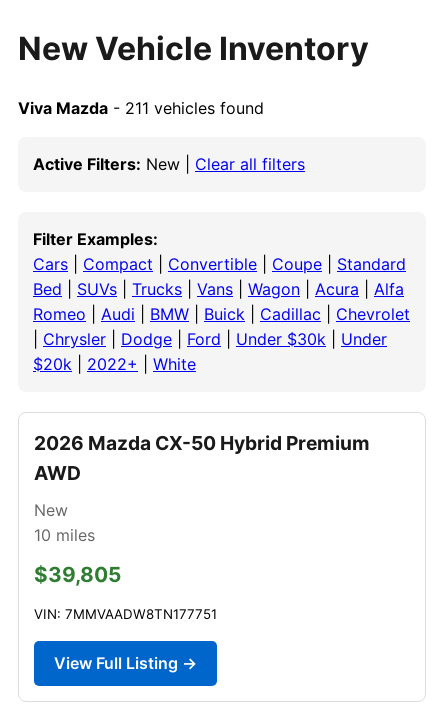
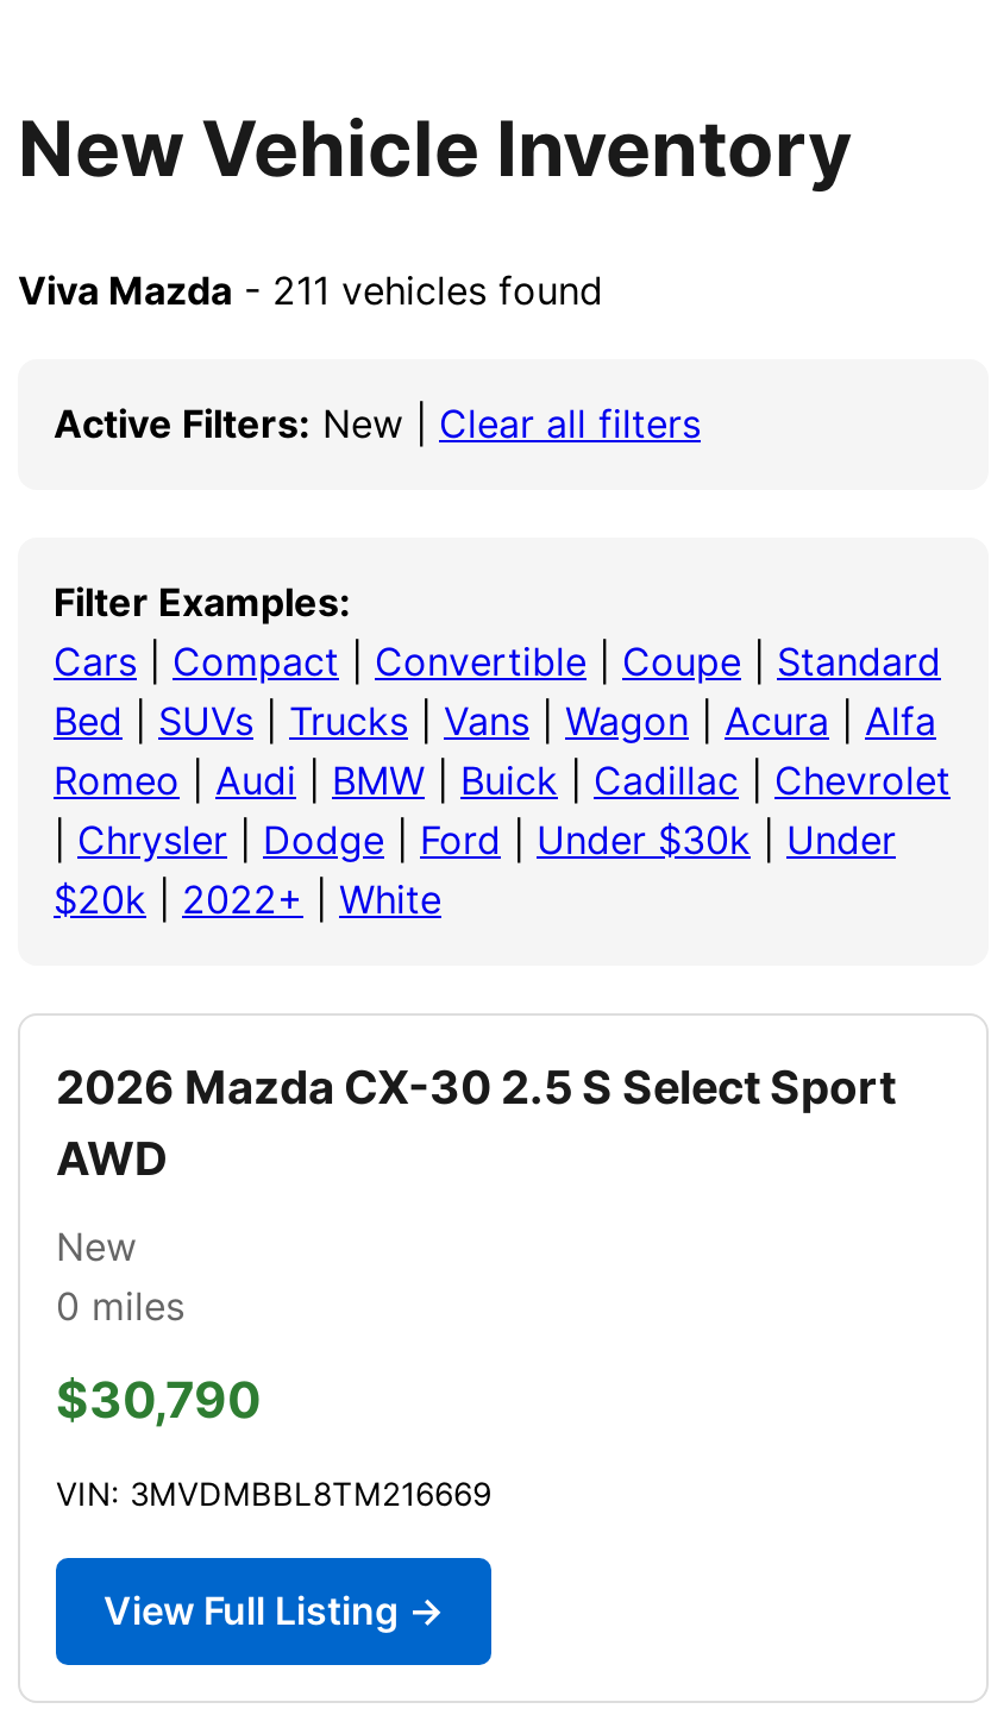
- 2026 Mazda CX-50 Hybrid Premium
+ 2026 Mazda CX-30 2.5 S Select Sport

- 10 miles
+ 0 miles

- $39,805
+ $30,790

- VIN: 7MMVAADW8TN177751
+ VIN: 3MVDMBBL8TM216669
